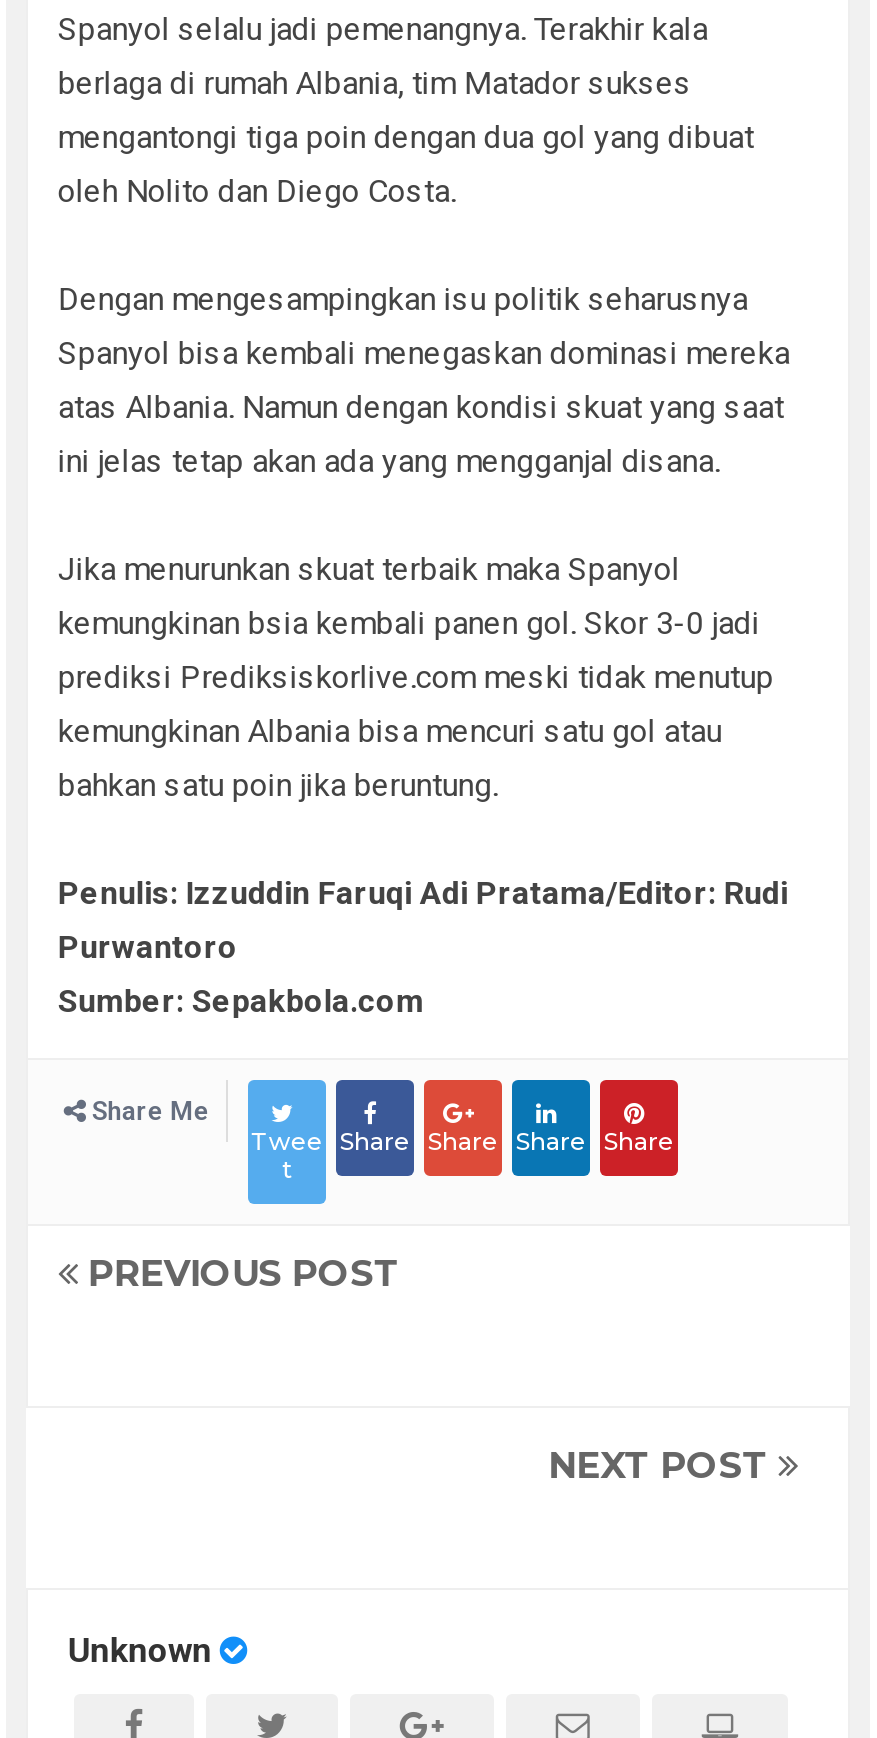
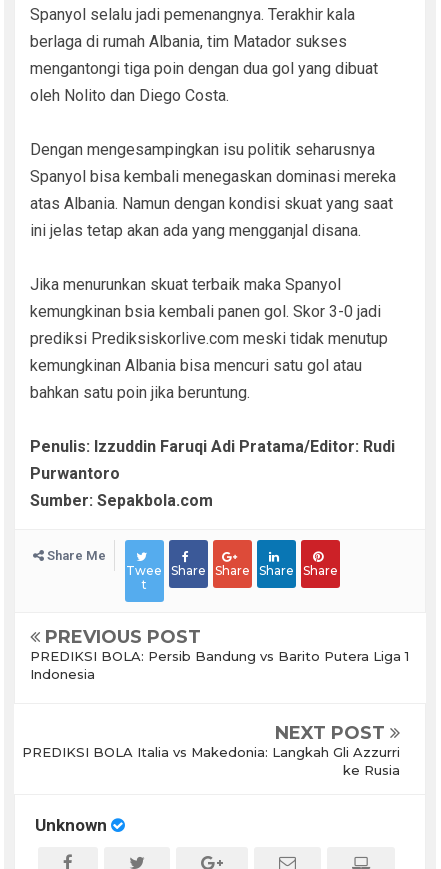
+ PREDIKSI BOLA: Persib Bandung vs Barito Putera Liga 1
+ Indonesia

+ PREDIKSI BOLA Italia vs Makedonia: Langkah Gli Azzurri
+ ke Rusia
